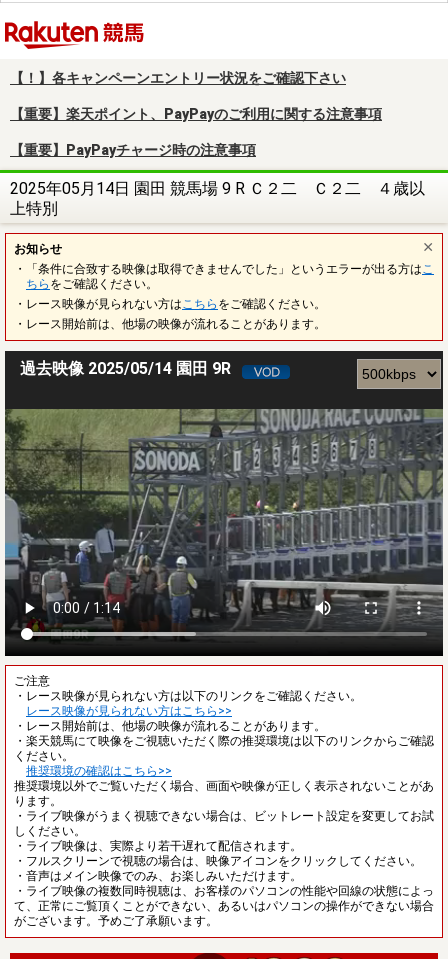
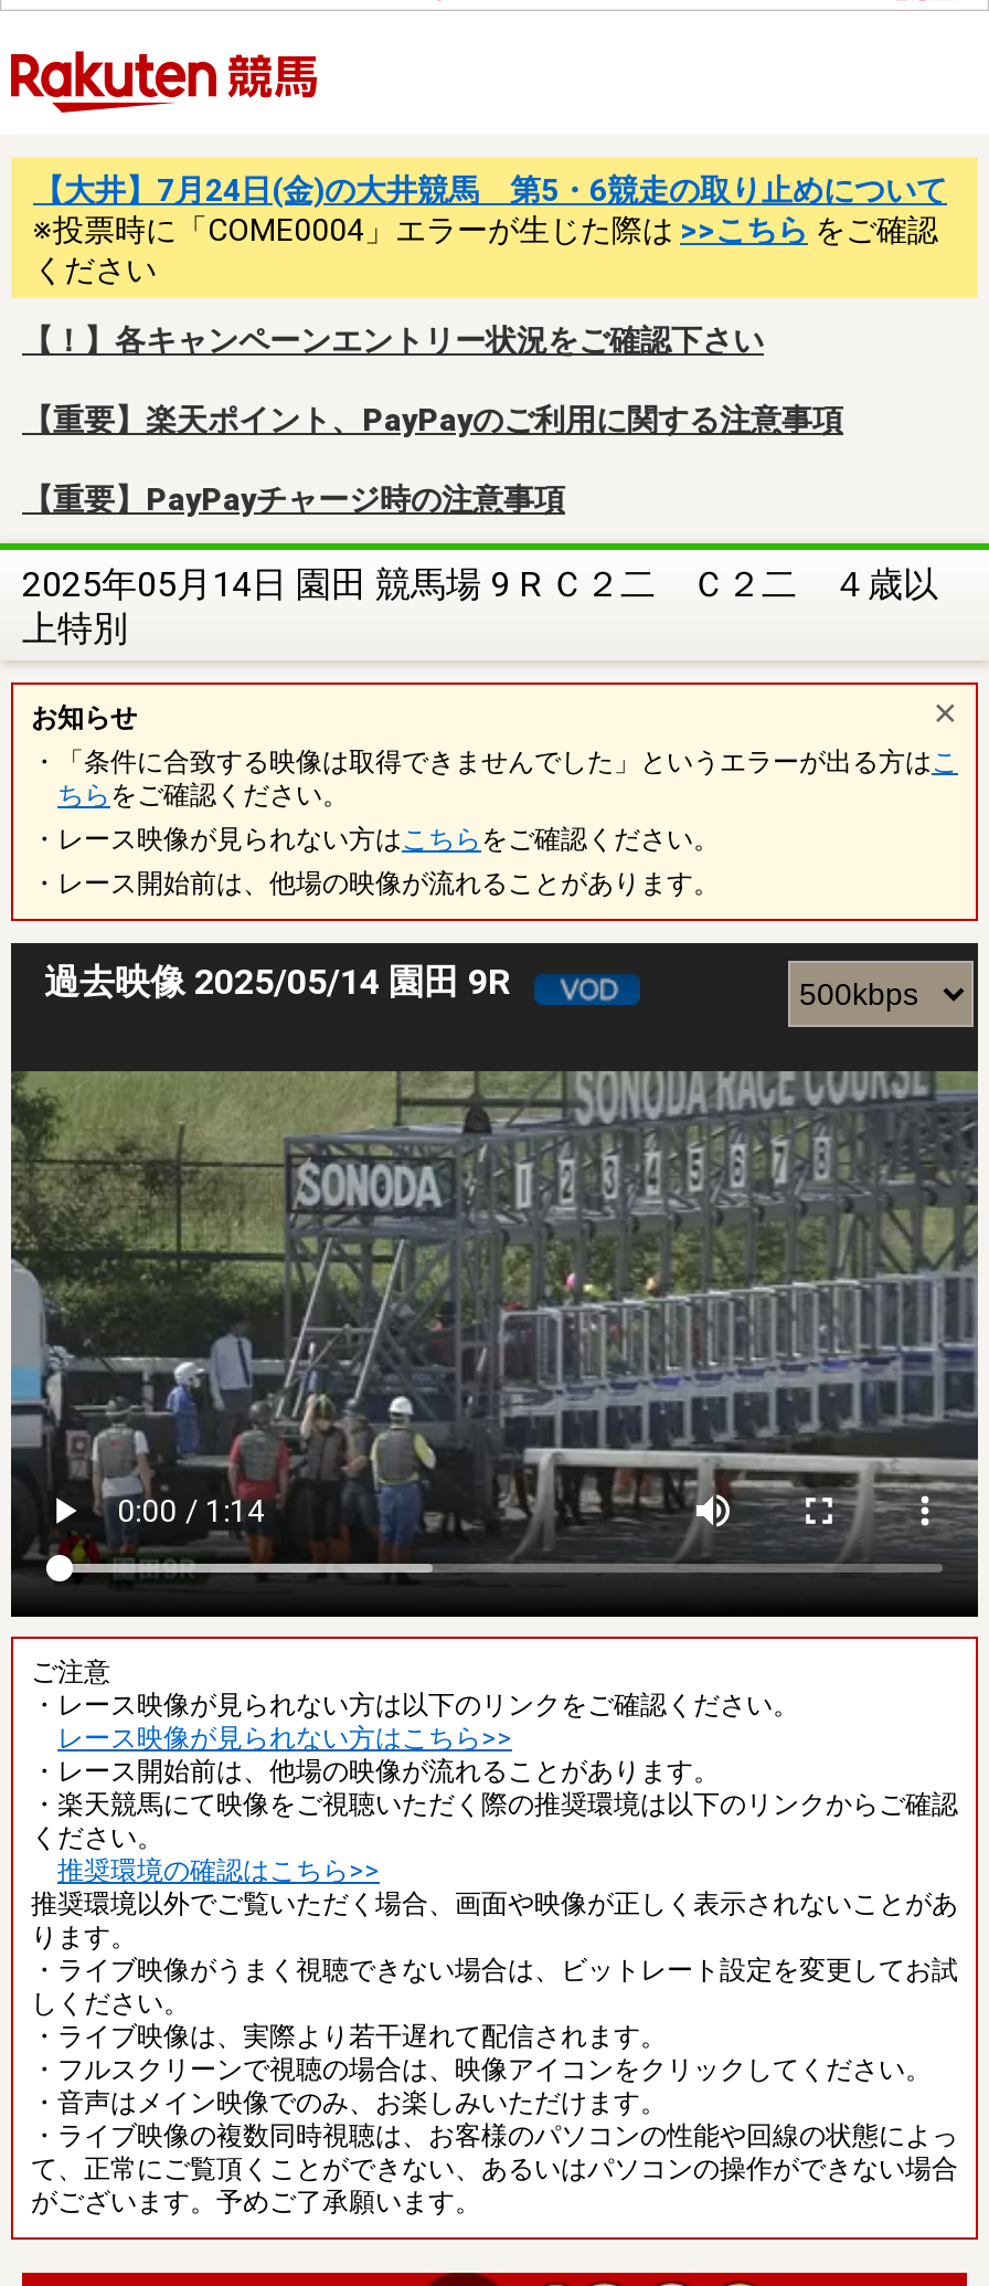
+ 【大井】7月24日(金)の大井競馬 第5・6競走の取り止めについて
+ ※投票時に「COME0004」エラーが生じた際は>>こちらをご確認
+ ください
